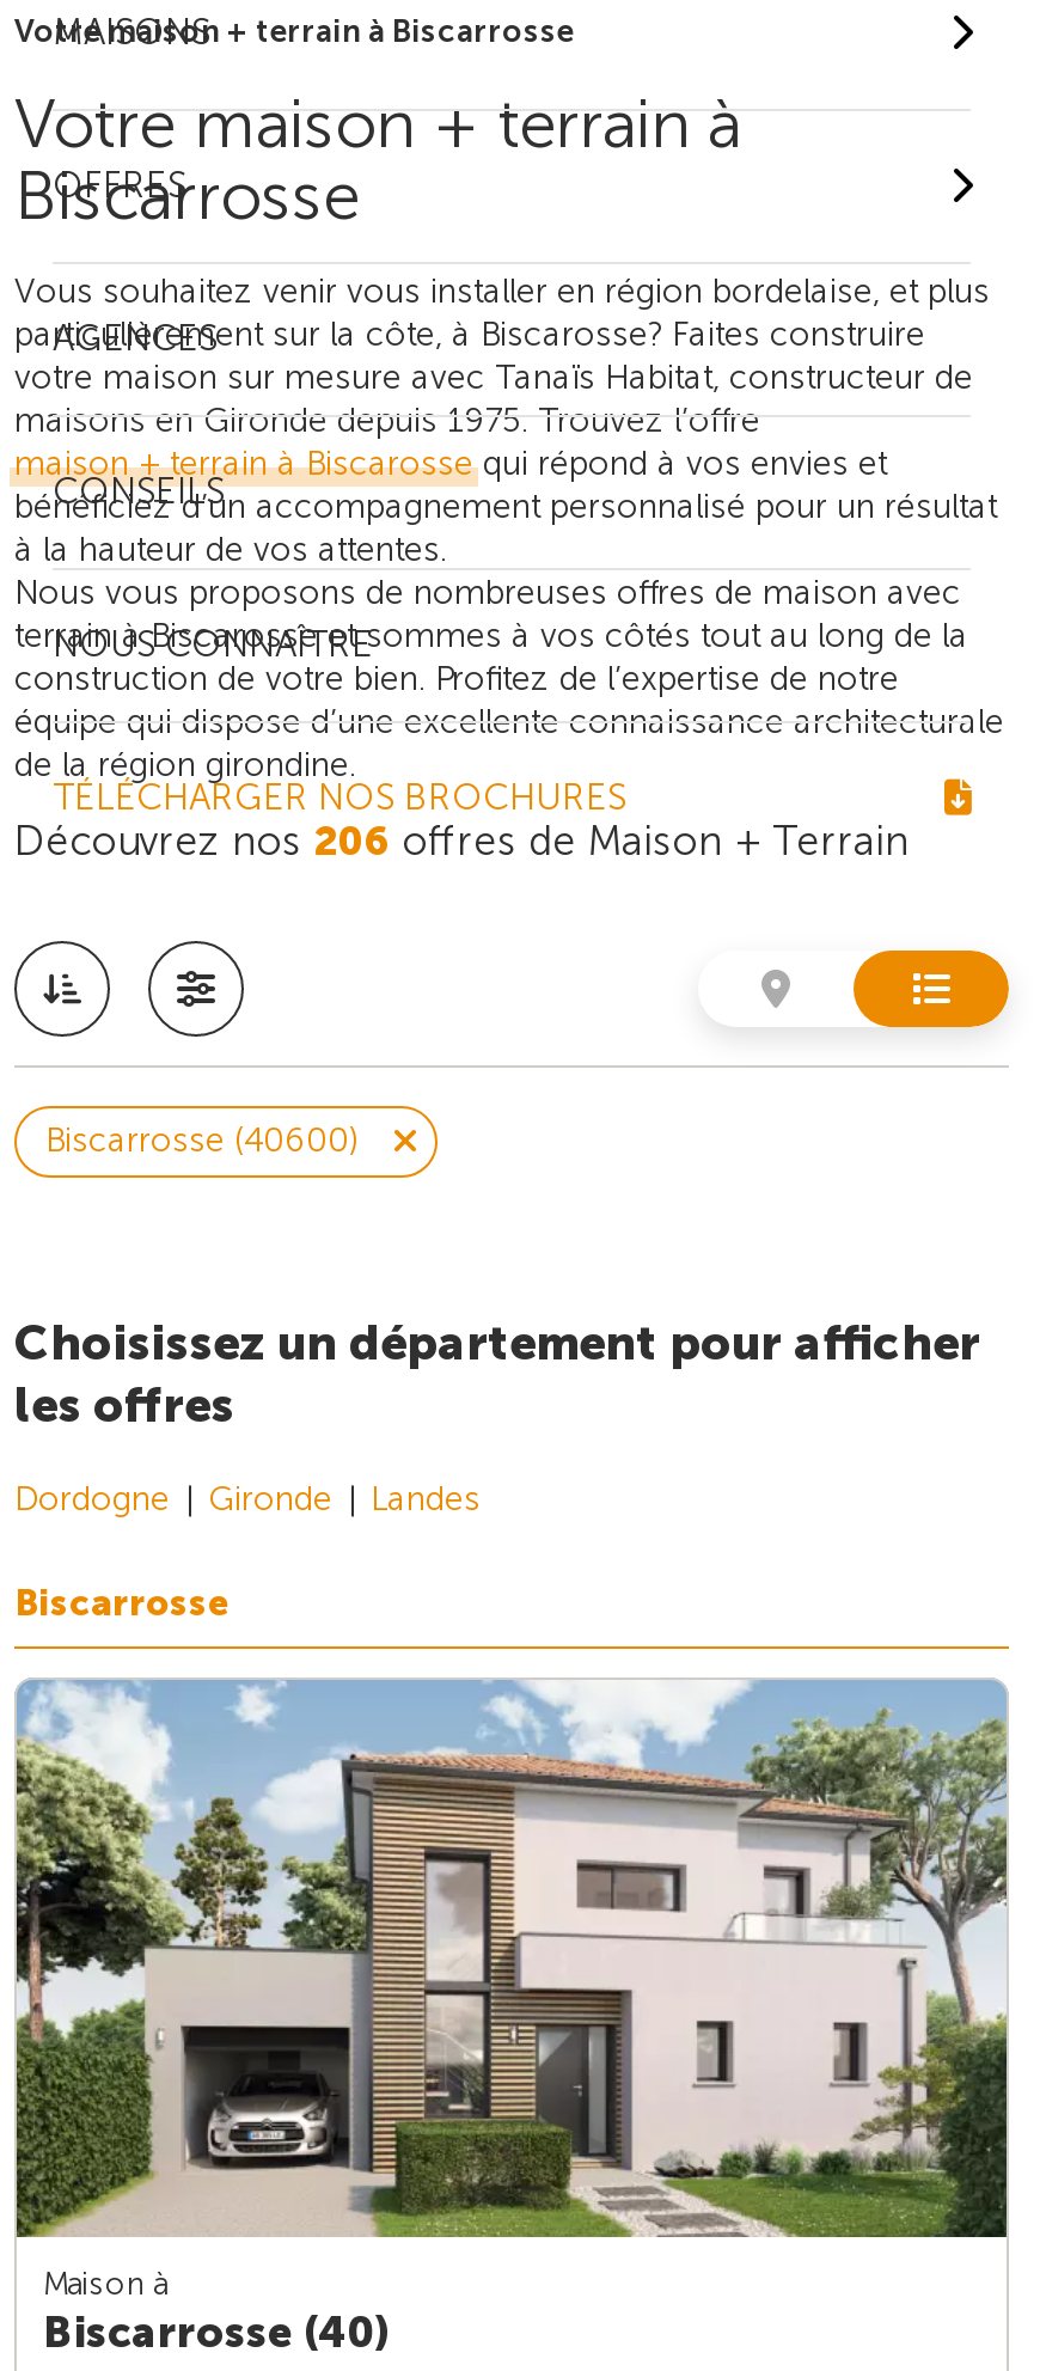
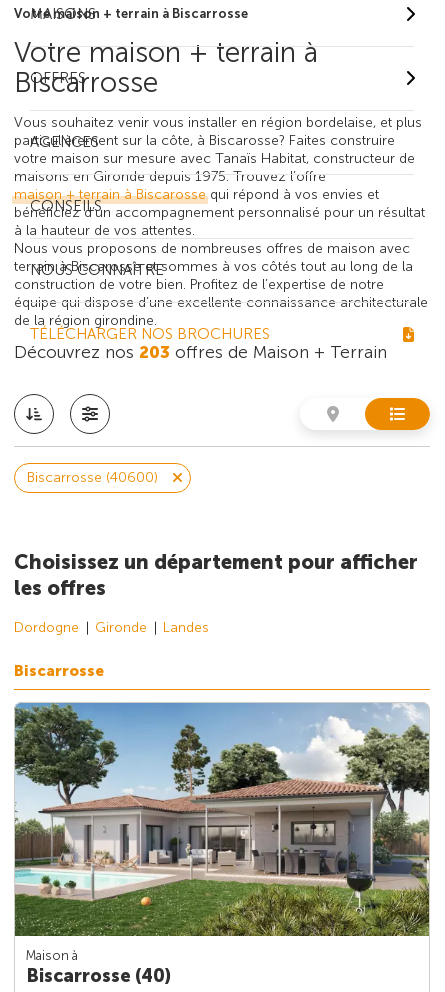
- Découvrez nos 206 offres de Maison + Terrain
+ Découvrez nos 203 offres de Maison + Terrain

- [image]
+ [image]
